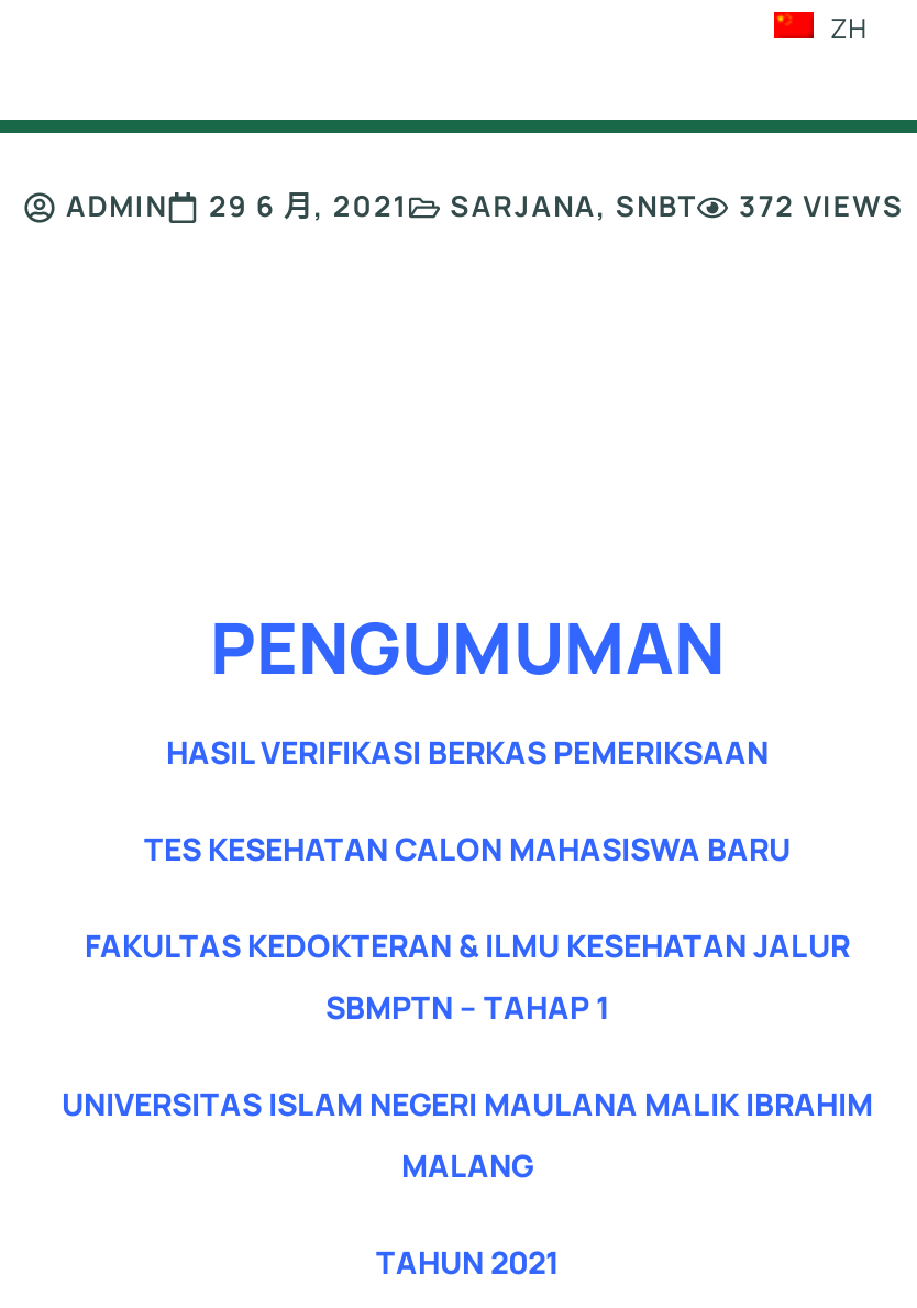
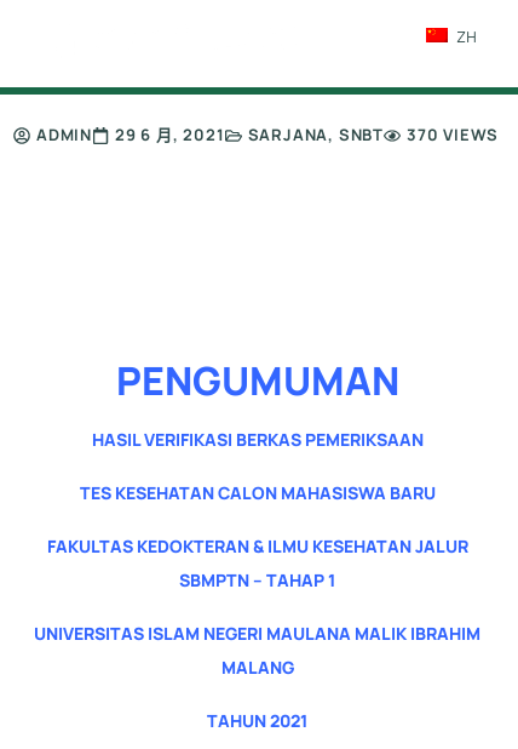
- ADMIN 29 6 月, 2021 SARJANA, SNBT 372 VIEWS
+ ADMIN 29 6 月, 2021 SARJANA, SNBT 370 VIEWS
